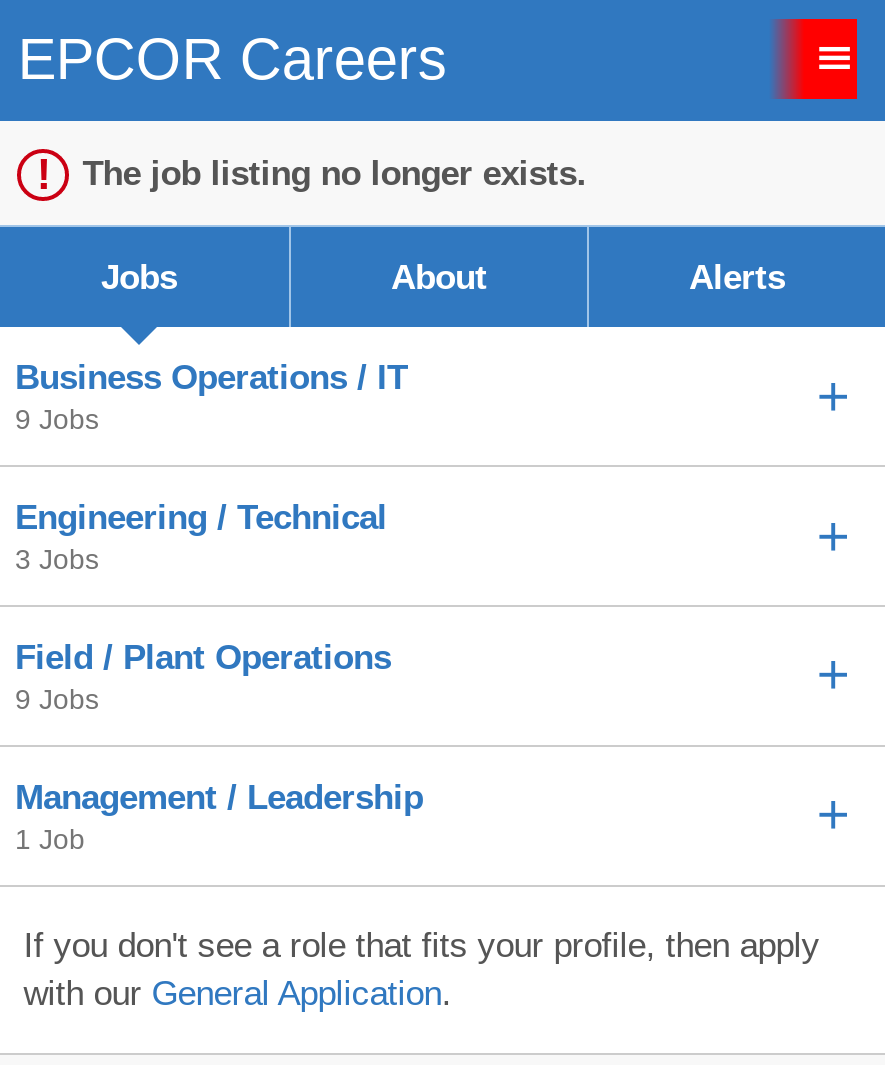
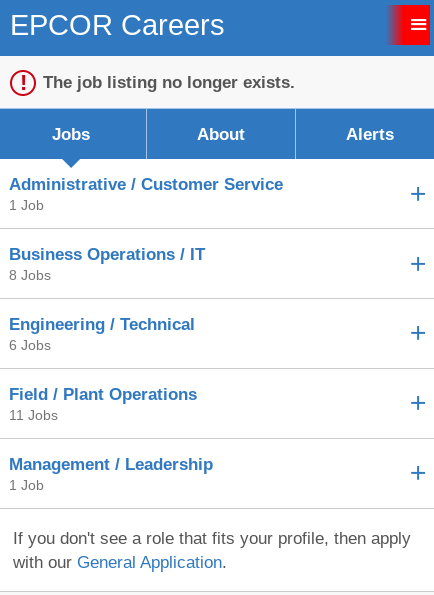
+ Administrative / Customer Service
+ 1 Job

- 9 Jobs
+ 8 Jobs

- 3 Jobs
+ 6 Jobs

- 9 Jobs
+ 11 Jobs
